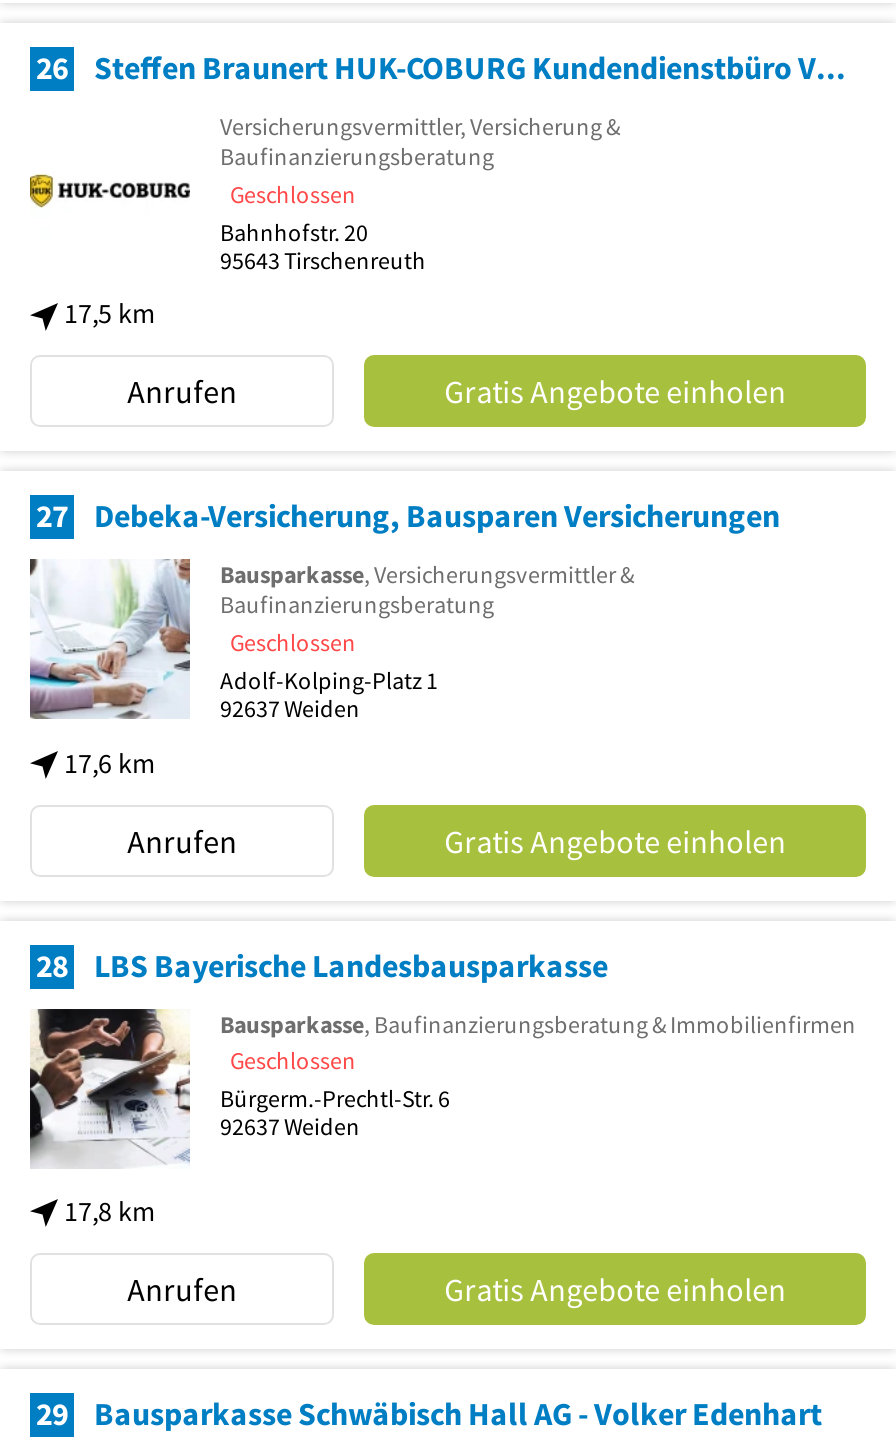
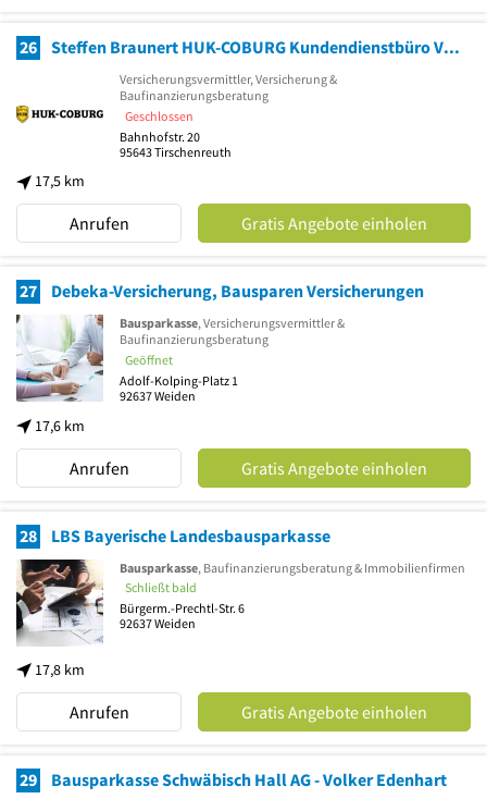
- Geschlossen
+ Geöffnet

- Geschlossen
+ Schließt bald
